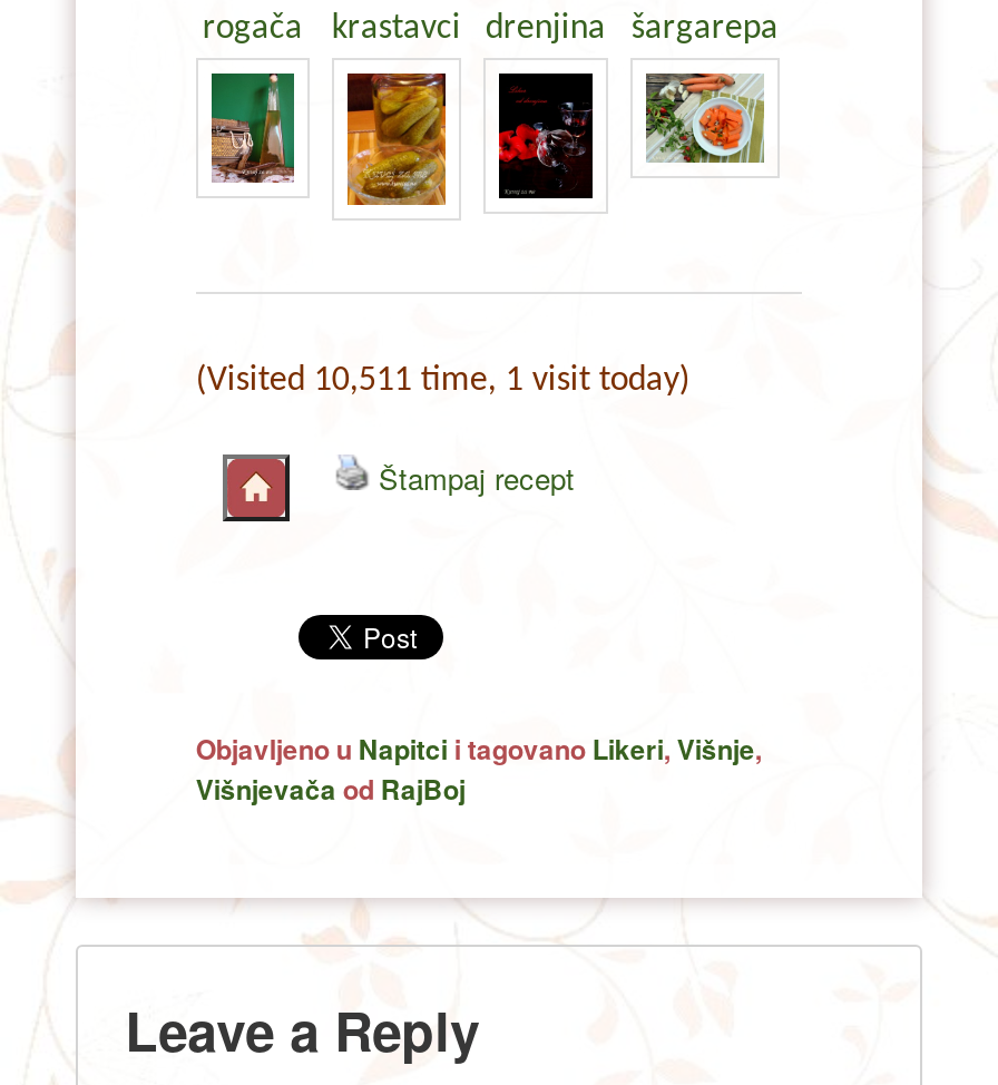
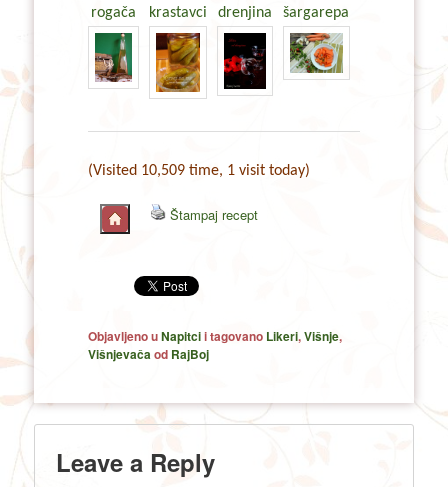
- (Visited 10,511 time, 1 visit today)
+ (Visited 10,509 time, 1 visit today)
